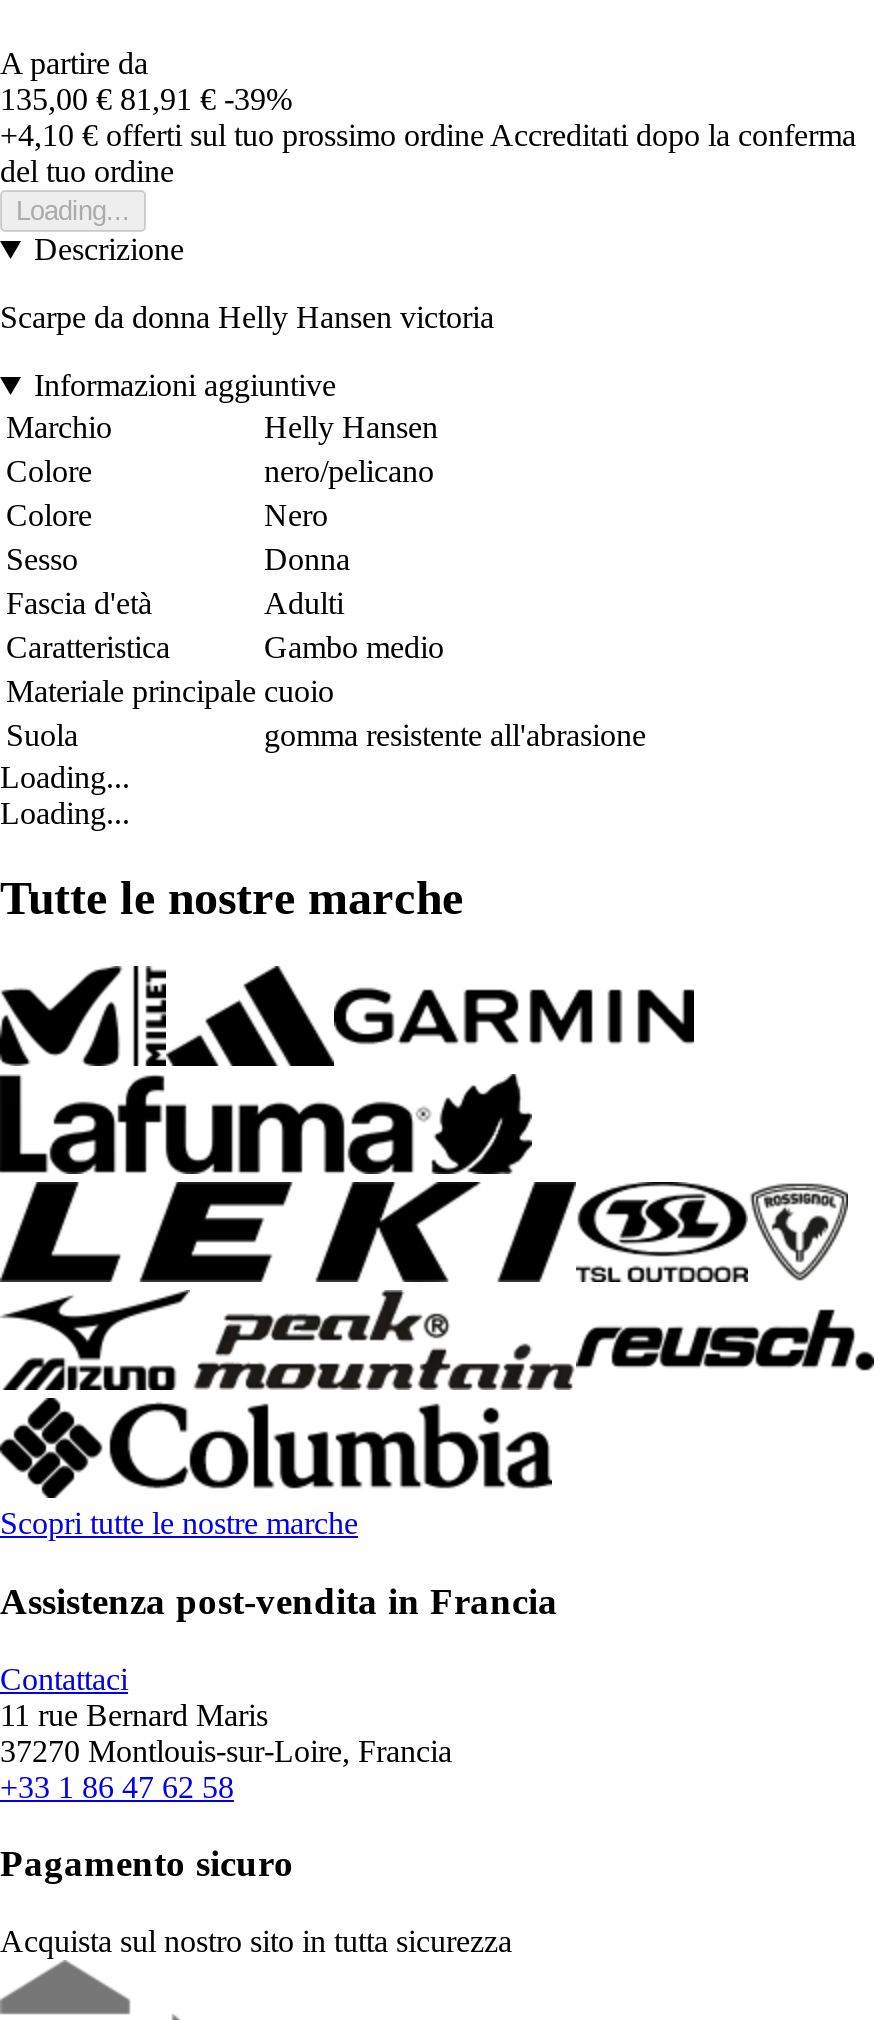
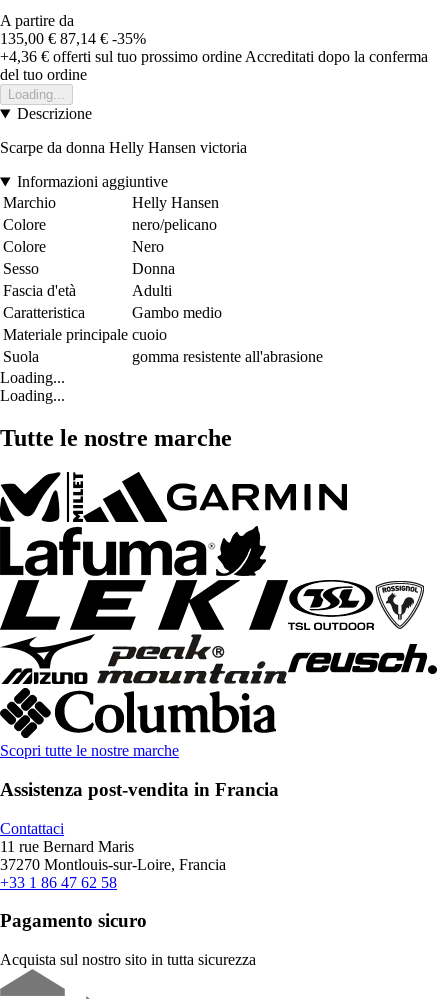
- 135,00 € 81,91 € -39%
+ 135,00 € 87,14 € -35%

- +4,10 €offerti sul tuo prossimo ordine Accreditati dopo la conferma
+ +4,36 €offerti sul tuo prossimo ordine Accreditati dopo la conferma
